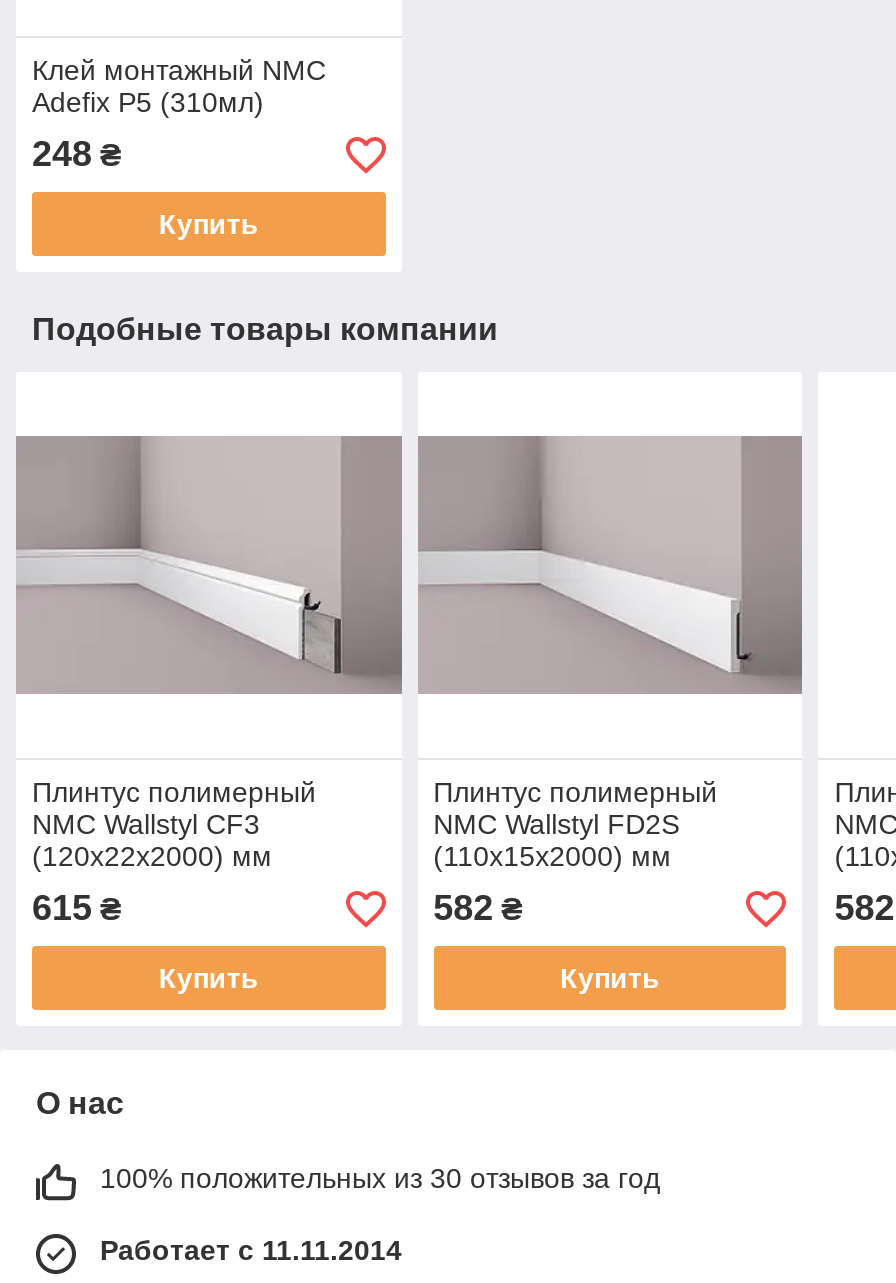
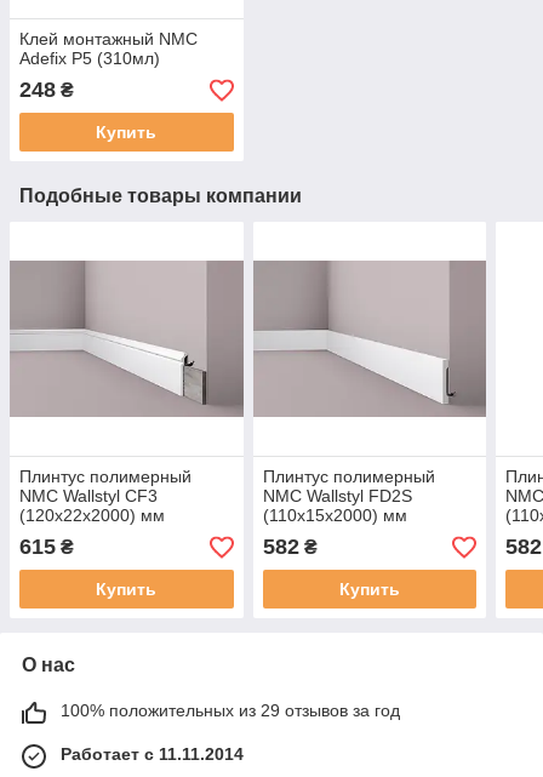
- 100% положительных из 30 отзывов за год
+ 100% положительных из 29 отзывов за год
